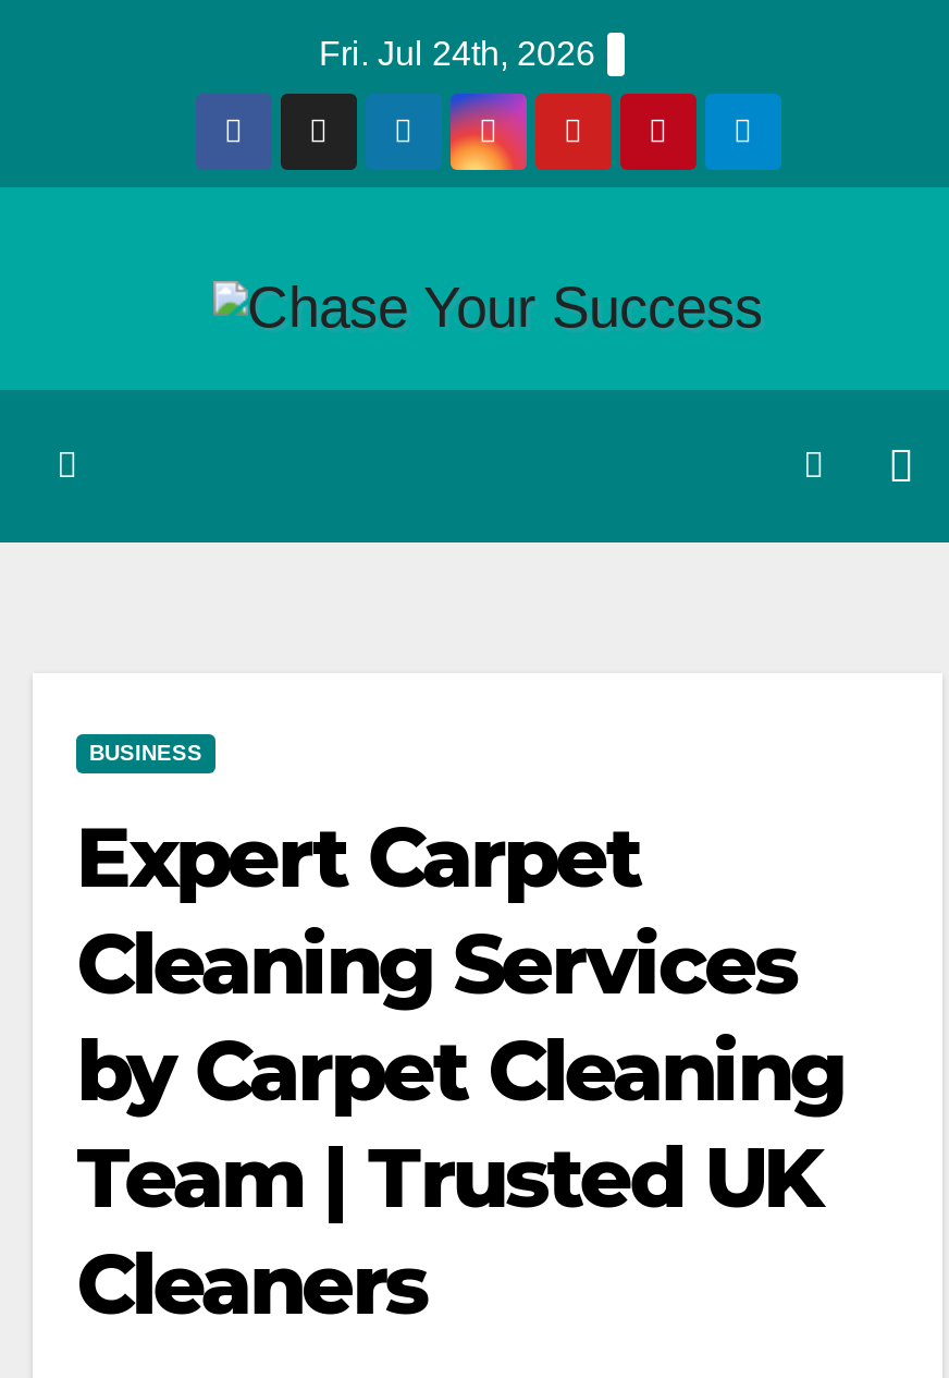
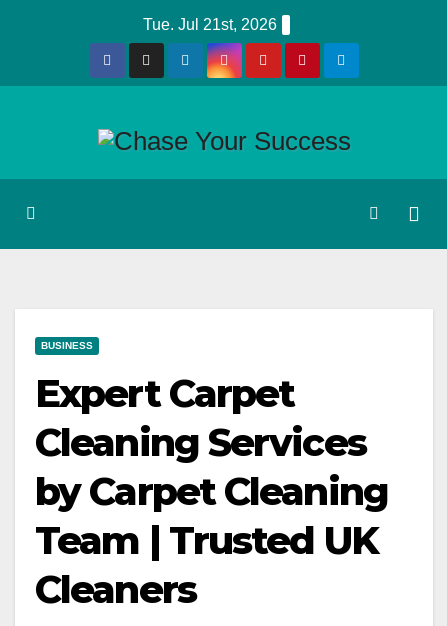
- Fri. Jul 24th, 2026
+ Tue. Jul 21st, 2026
